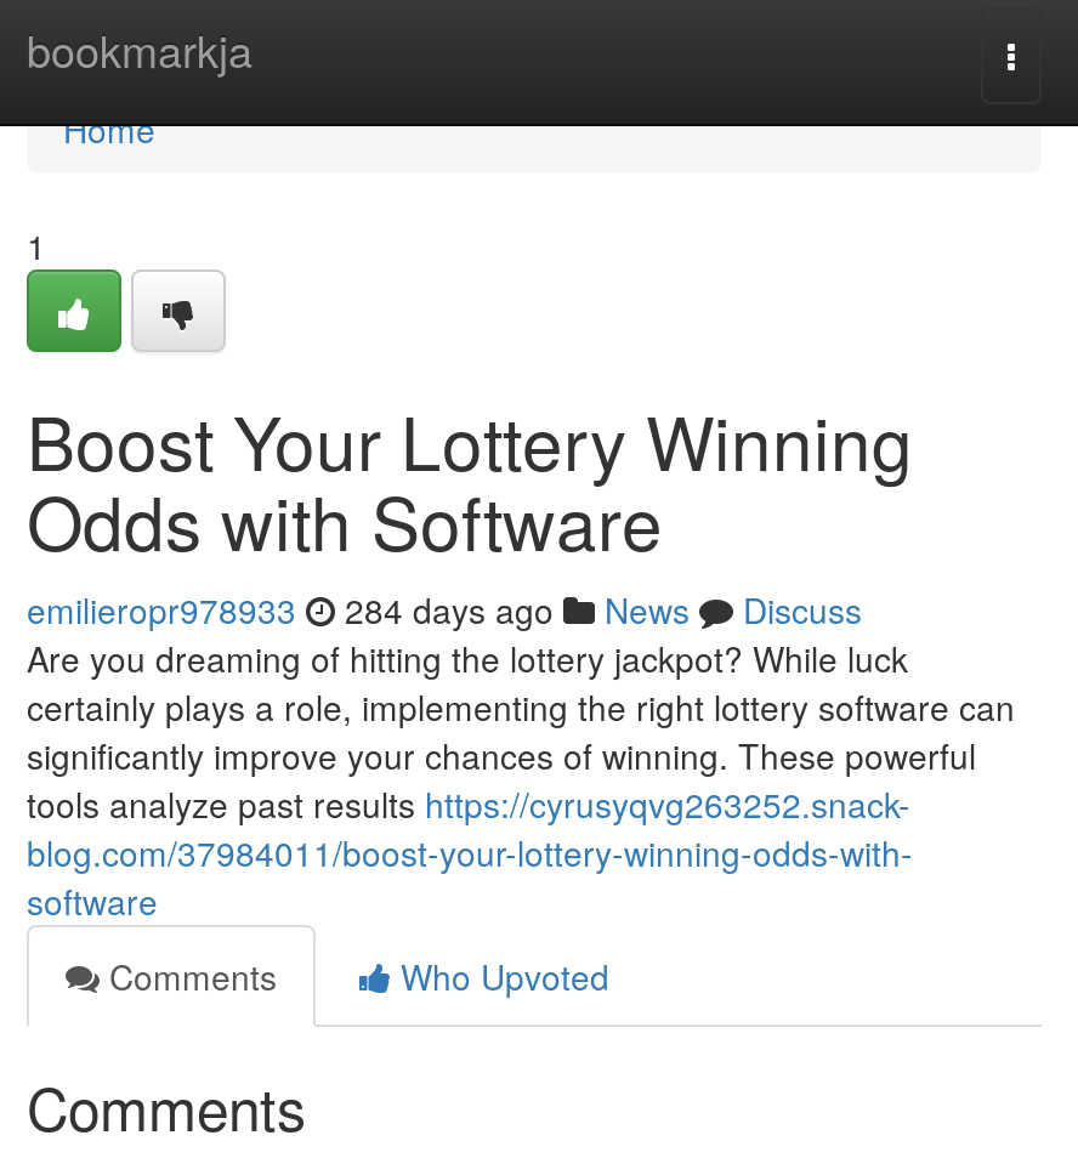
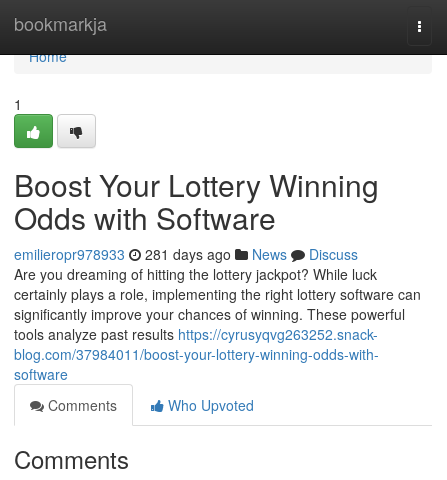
- emilieropr978933 284 days ago News Discuss
+ emilieropr978933 281 days ago News Discuss
